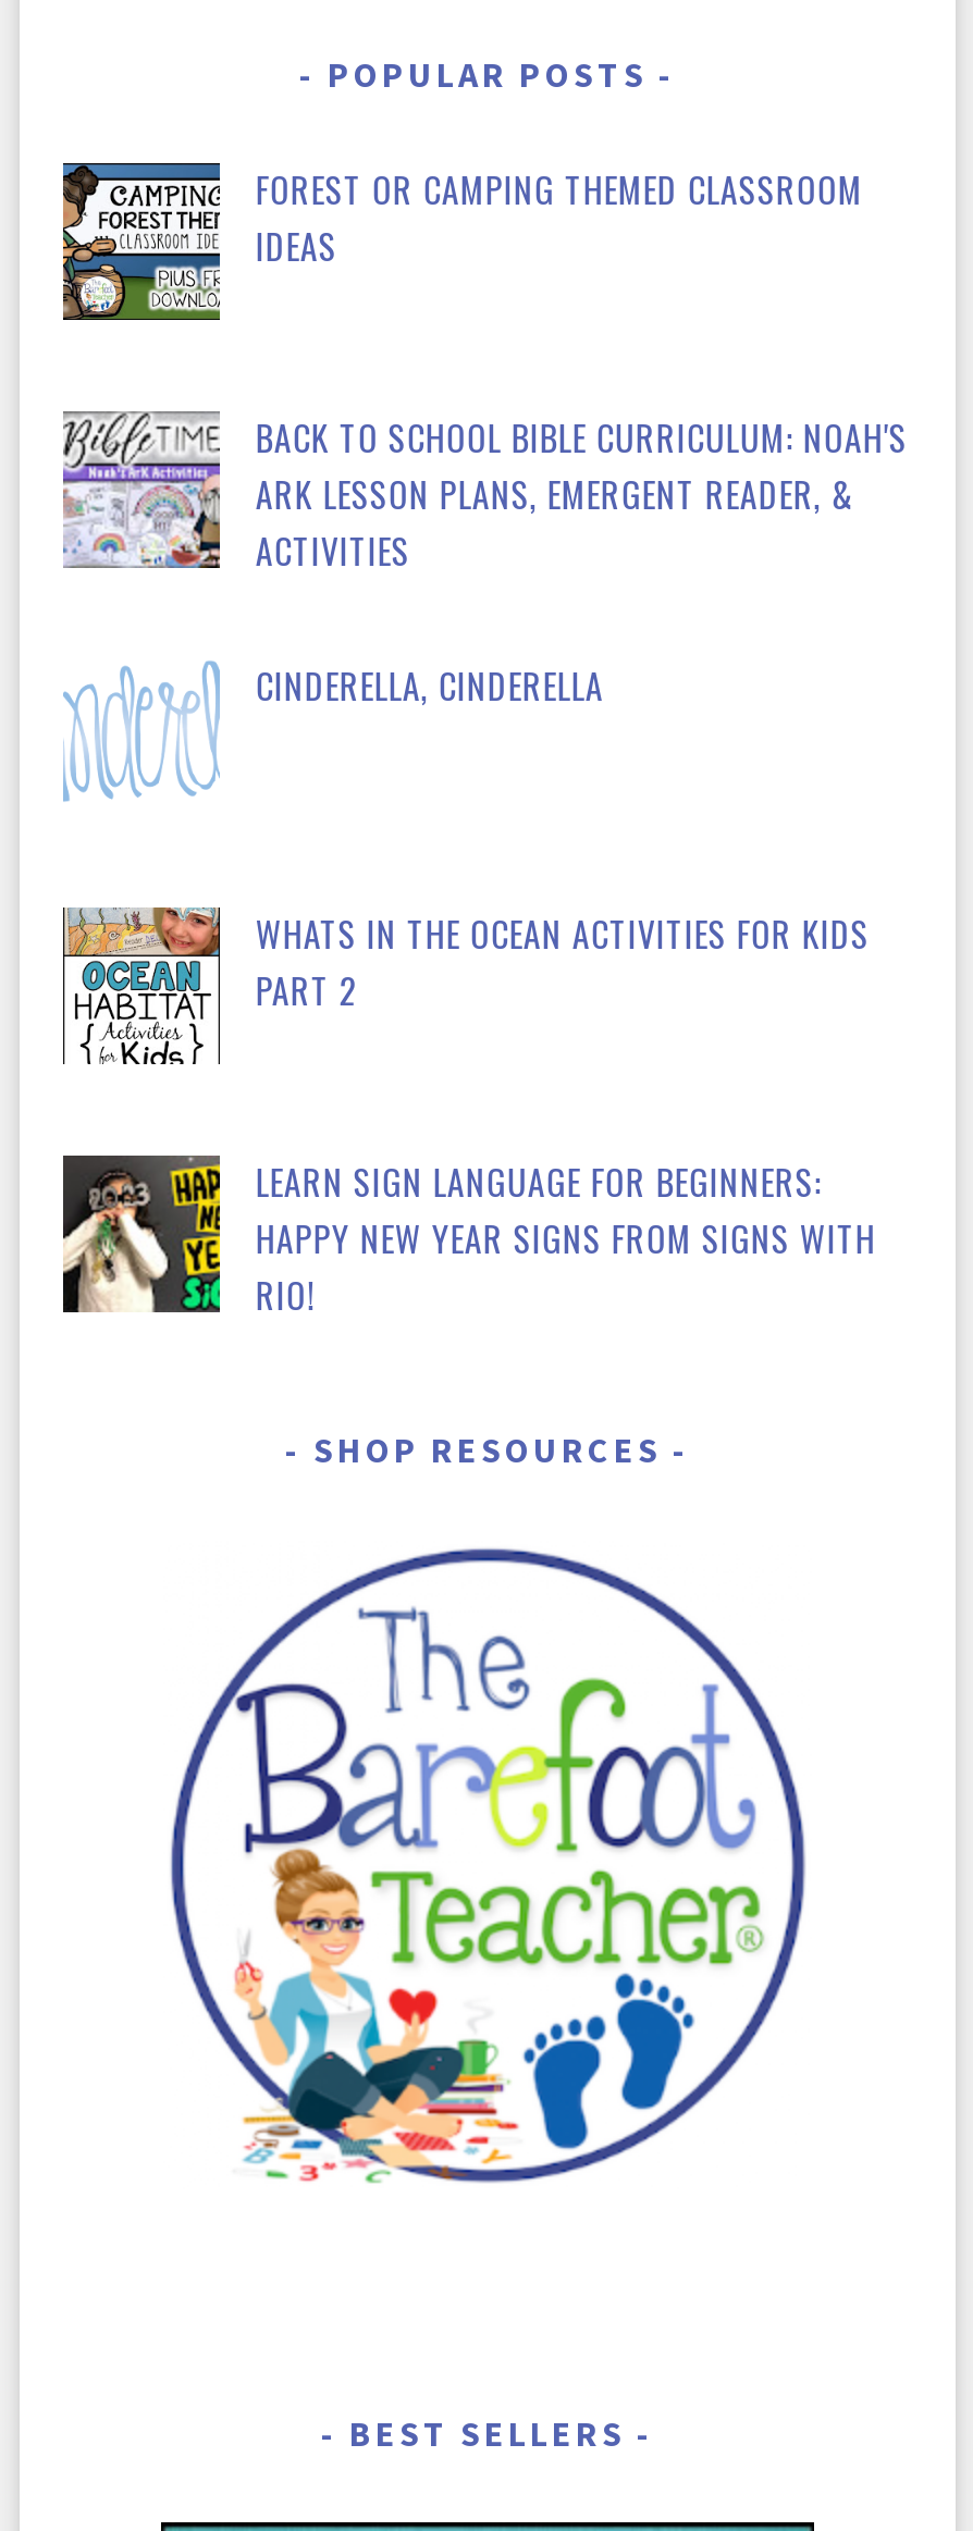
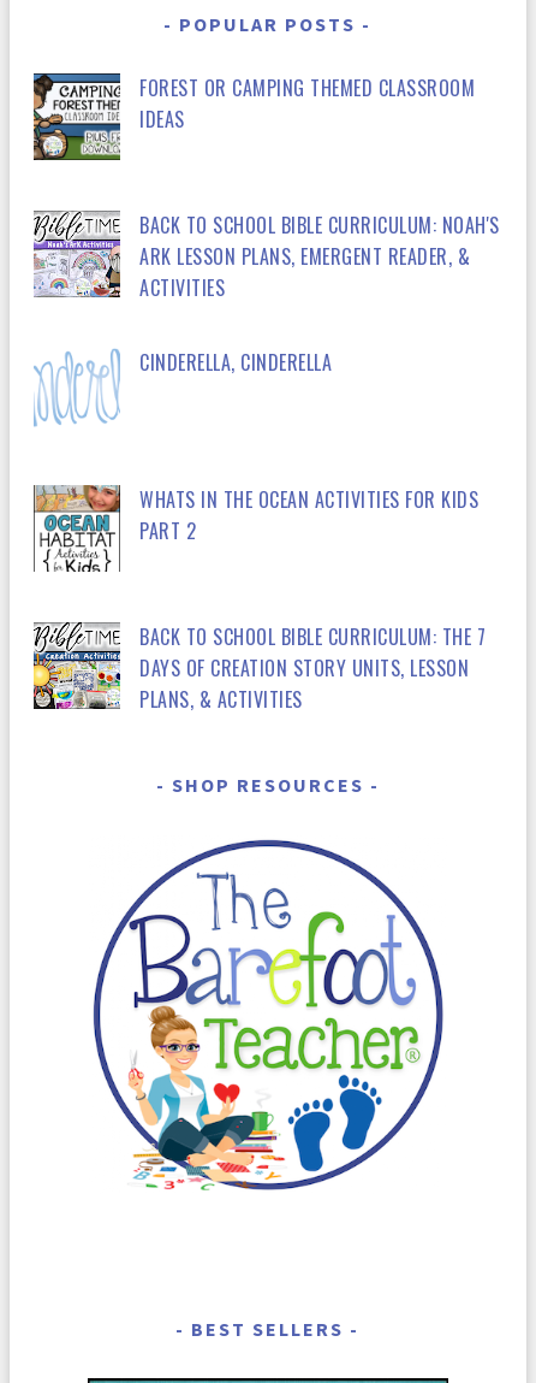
- [image]
- LEARN SIGN LANGUAGE FOR BEGINNERS:
- HAPPY NEW YEAR SIGNS FROM SIGNS WITH
- RIO!
+ [image]
+ BACK TO SCHOOL BIBLE CURRICULUM: THE 7
+ DAYS OF CREATION STORY UNITS, LESSON
+ PLANS, & ACTIVITIES
